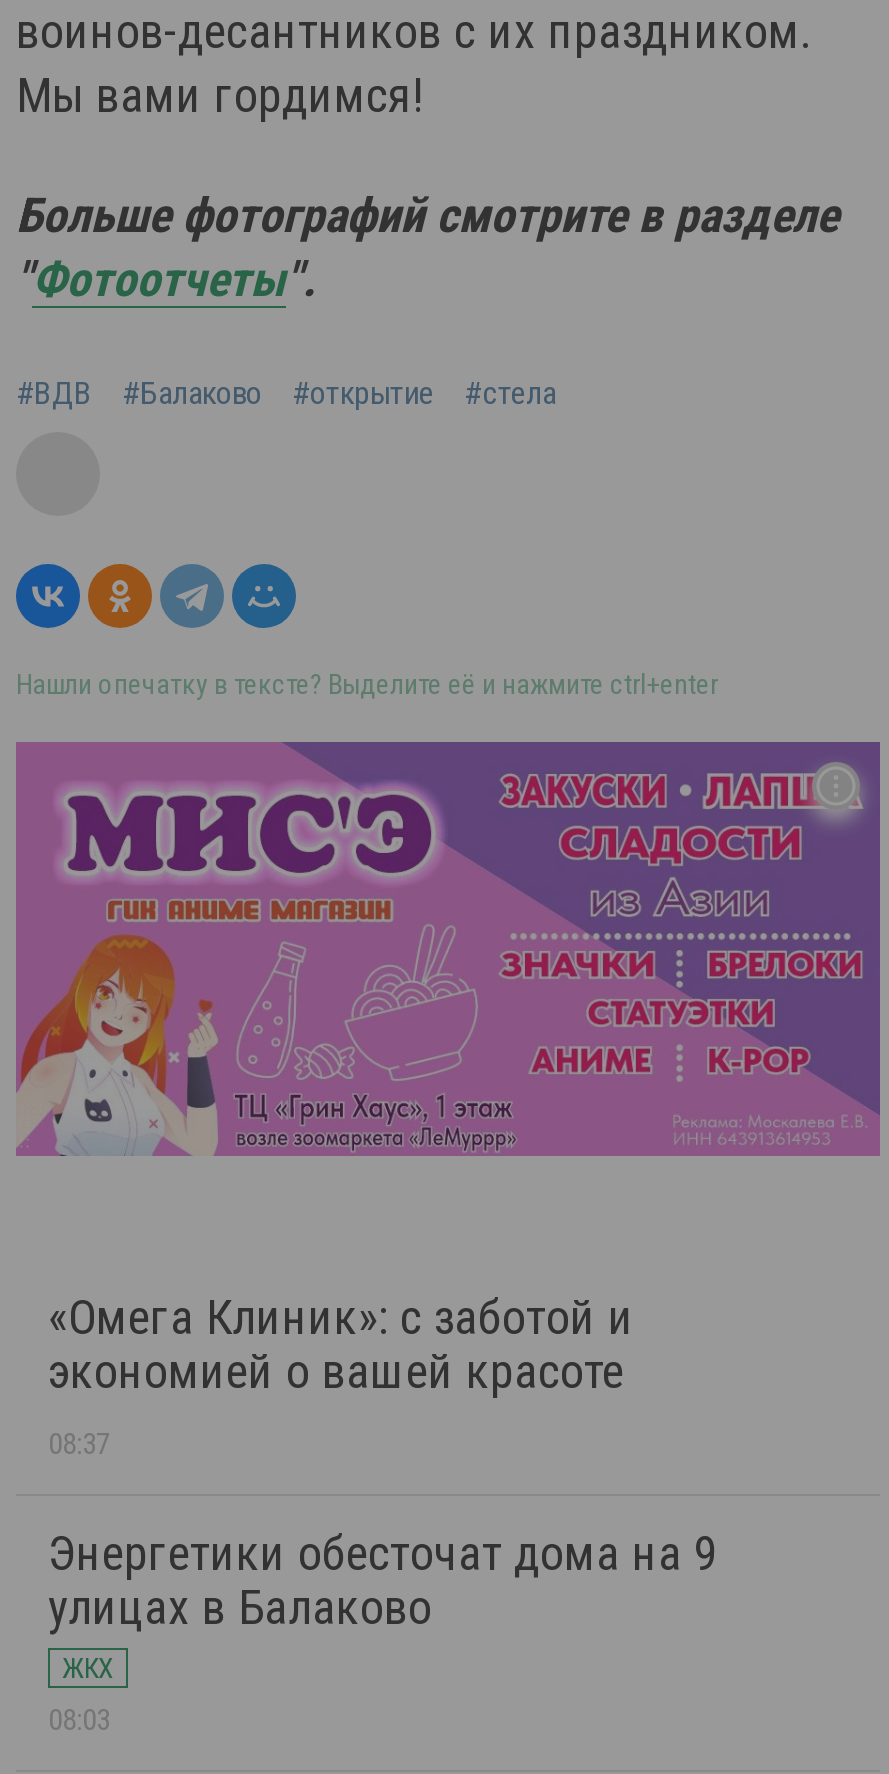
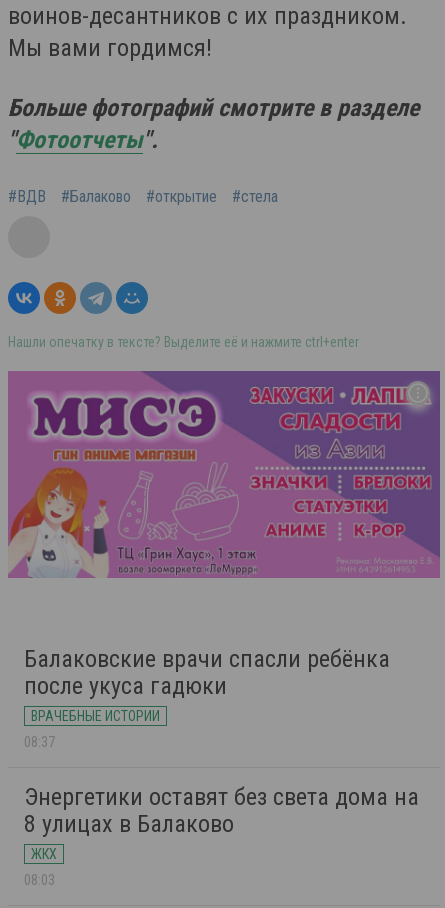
- «Омега Клиник»: с заботой и
- экономией о вашей красоте
+ Балаковские врачи спасли ребёнка
+ после укуса гадюки
+ ВРАЧЕБНЫЕ ИСТОРИИ

- Энергетики обесточат дома на 9
- улицах в Балаково
+ Энергетики оставят без света дома на
+ 8 улицах в Балаково
